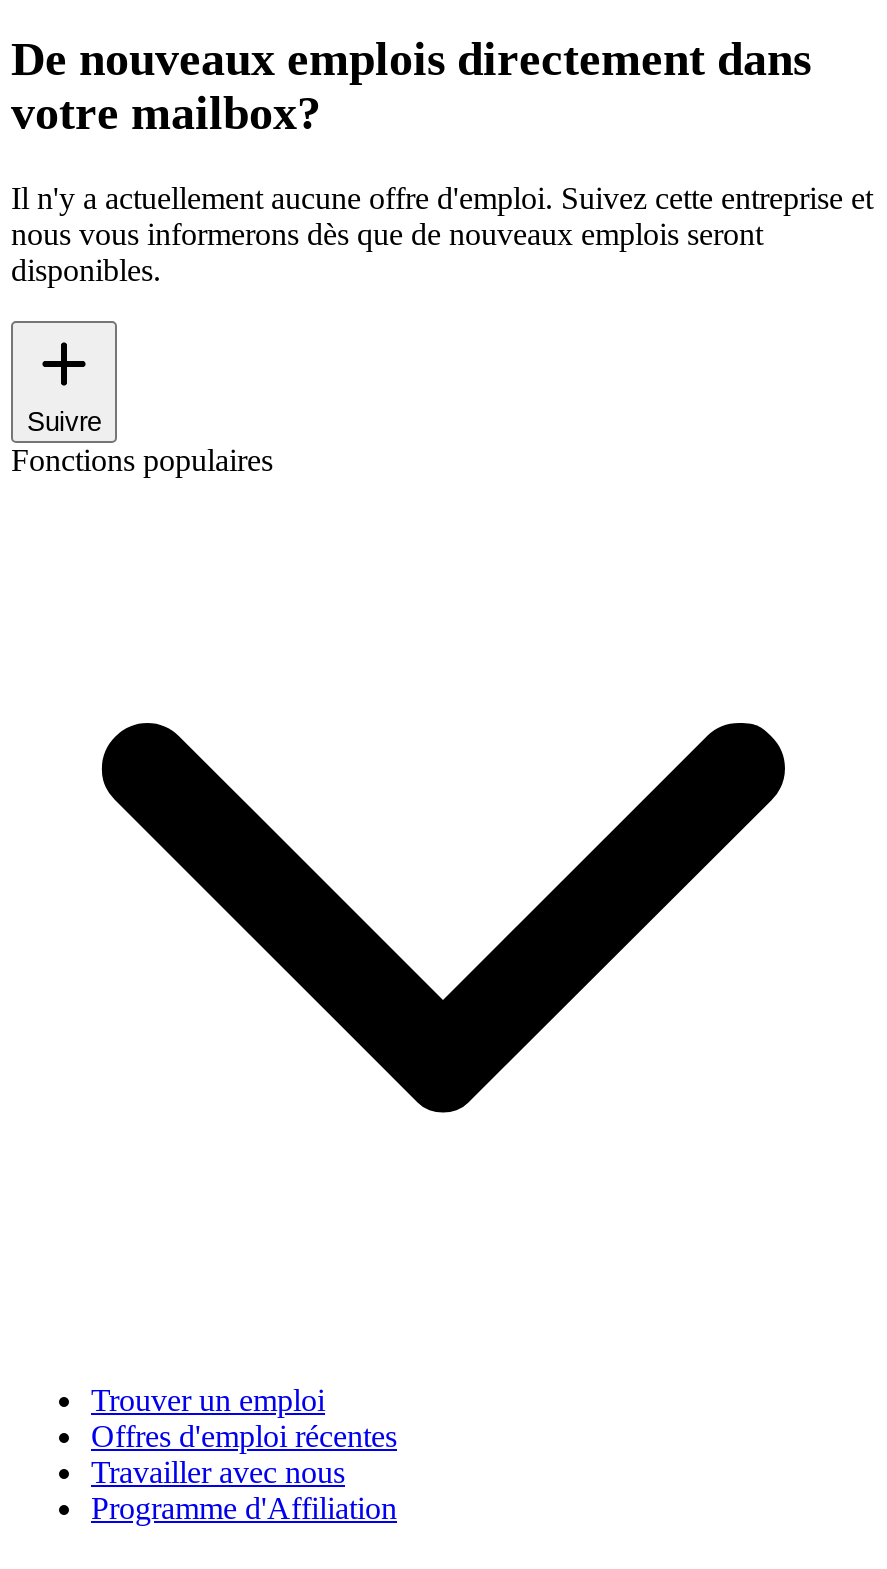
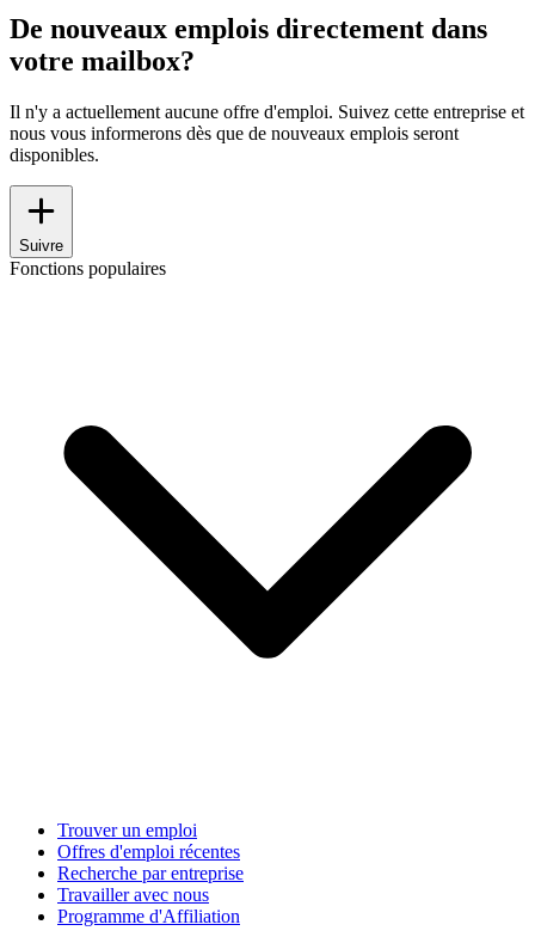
+ Recherche par entreprise
